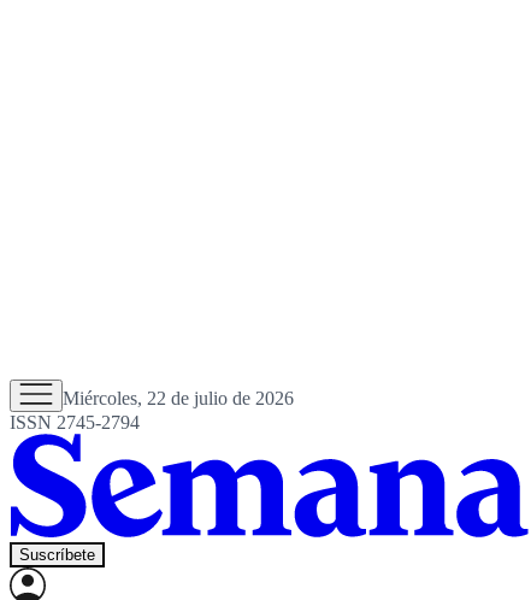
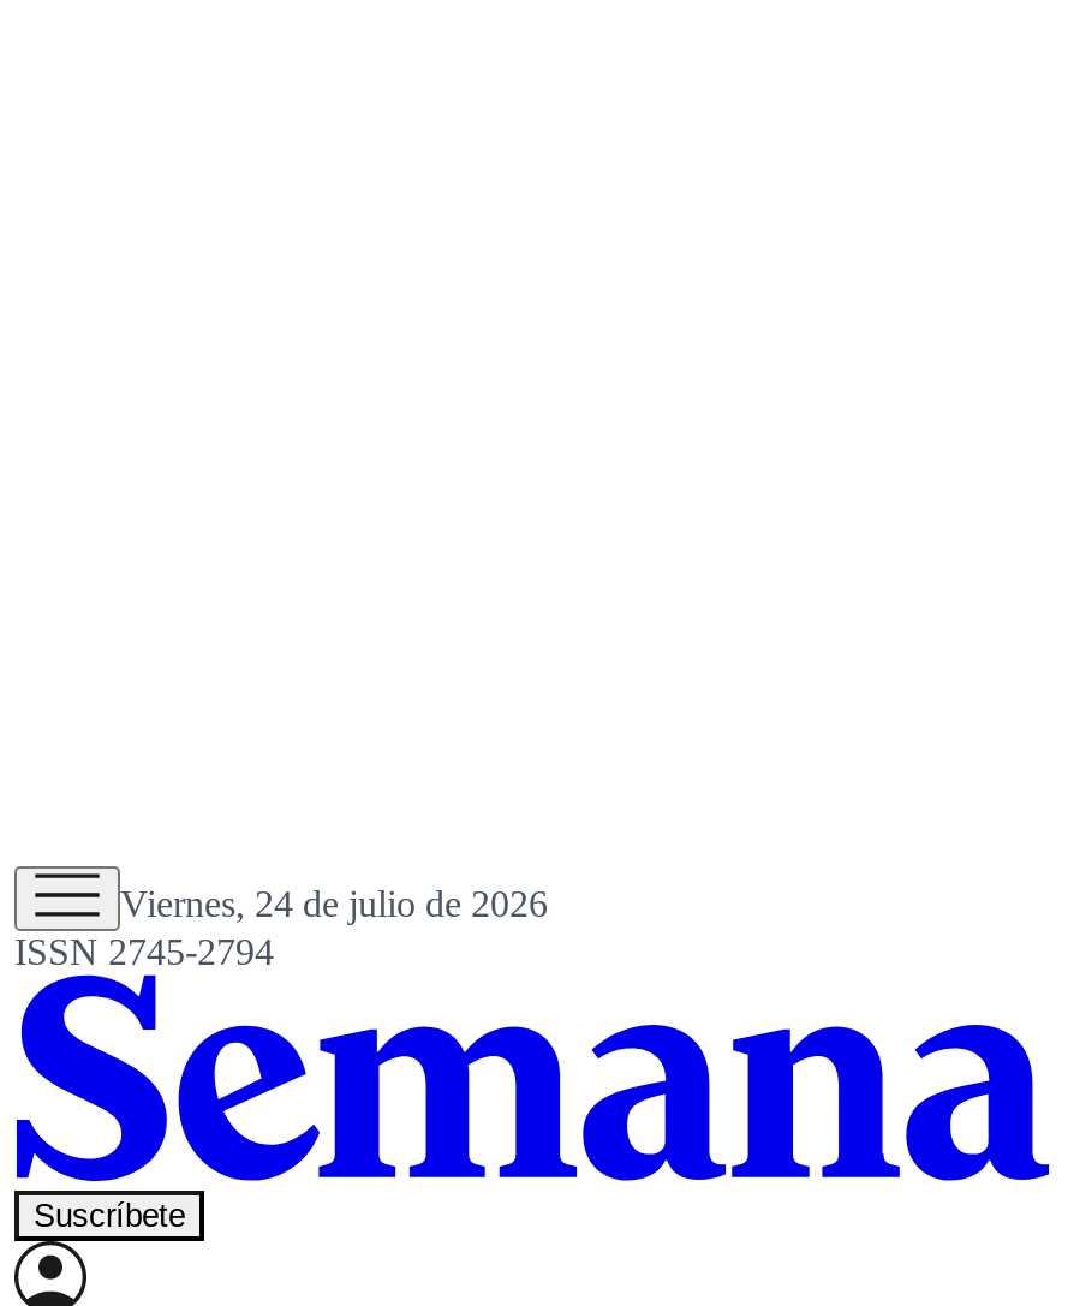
- Miércoles, 22 de julio de 2026
+ Viernes, 24 de julio de 2026
